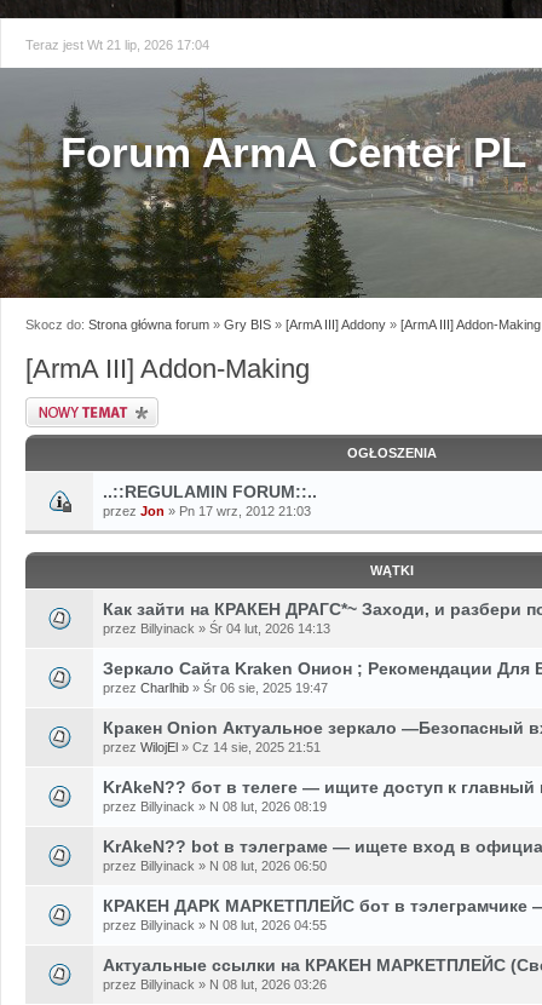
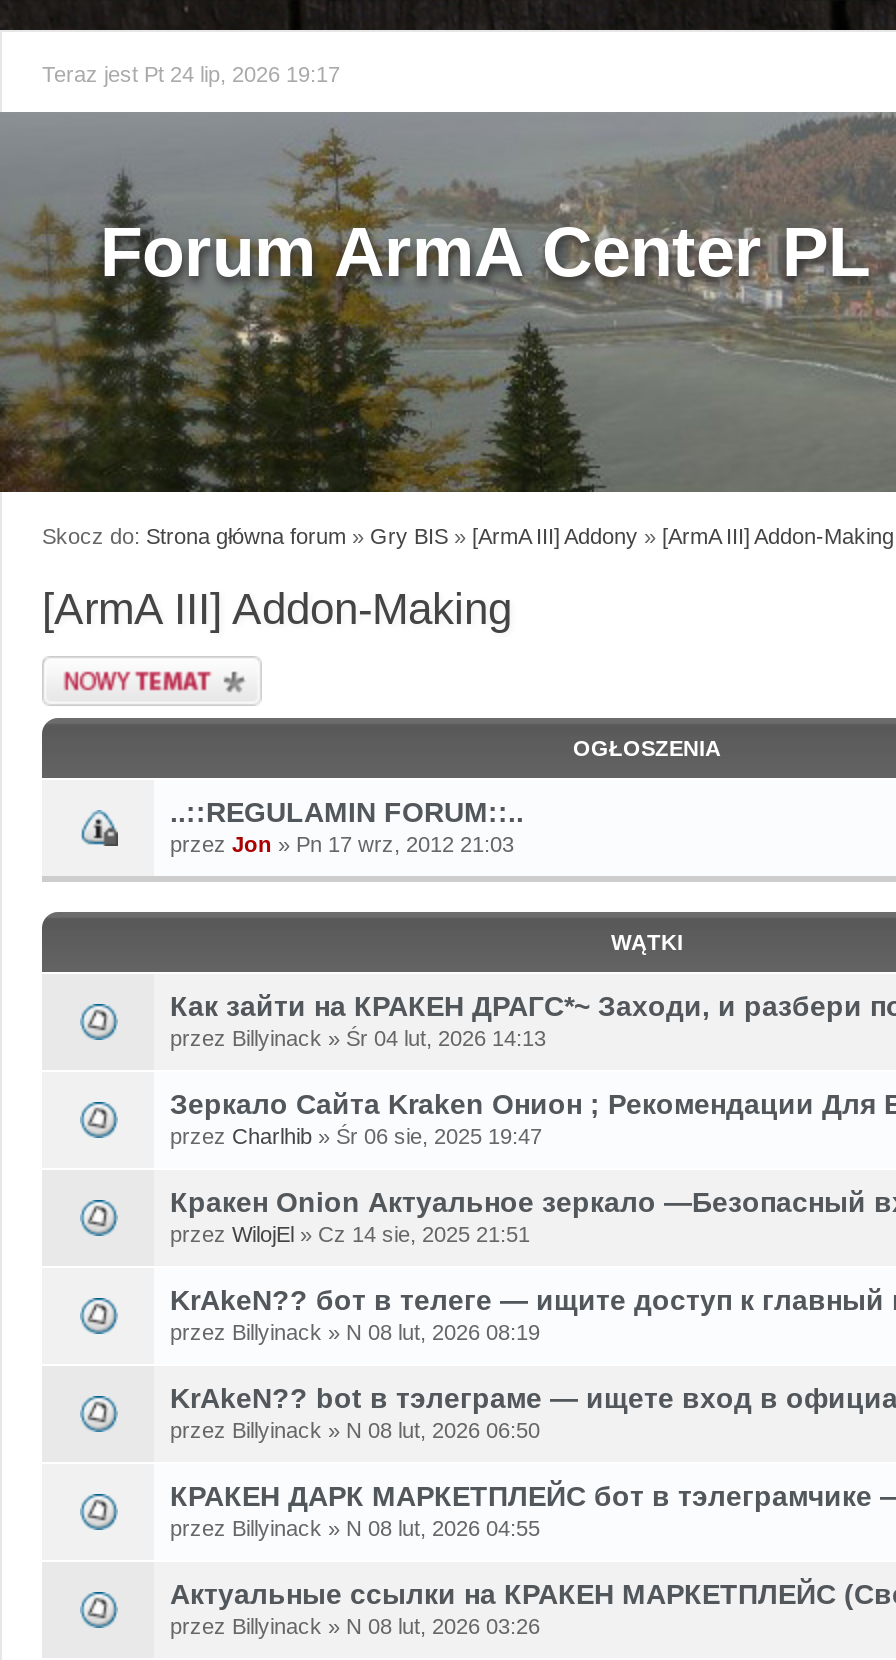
- Teraz jest Wt 21 lip, 2026 17:04
+ Teraz jest Pt 24 lip, 2026 19:17
